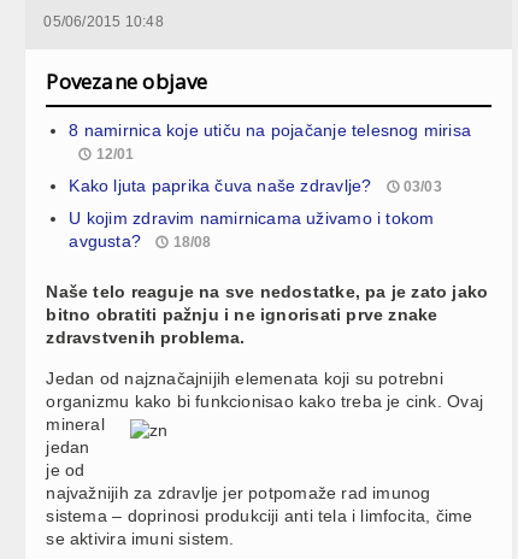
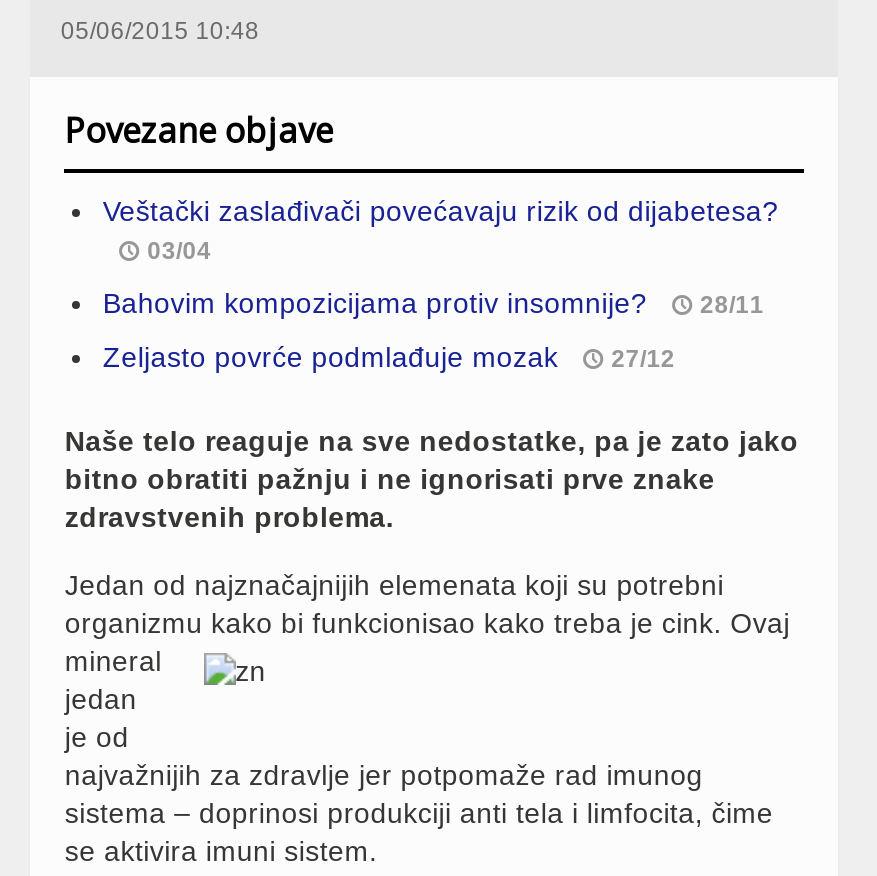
- 8 namirnica koje utiču na pojačanje telesnog mirisa
- 12/01
+ Veštački zaslađivači povećavaju rizik od dijabetesa?
+ 03/04

- Kako ljuta paprika čuva naše zdravlje?
- 03/03
+ Bahovim kompozicijama protiv insomnije?
+ 28/11

- U kojim zdravim namirnicama uživamo i tokom
- avgusta?
- 18/08
+ Zeljasto povrće podmlađuje mozak
+ 27/12
